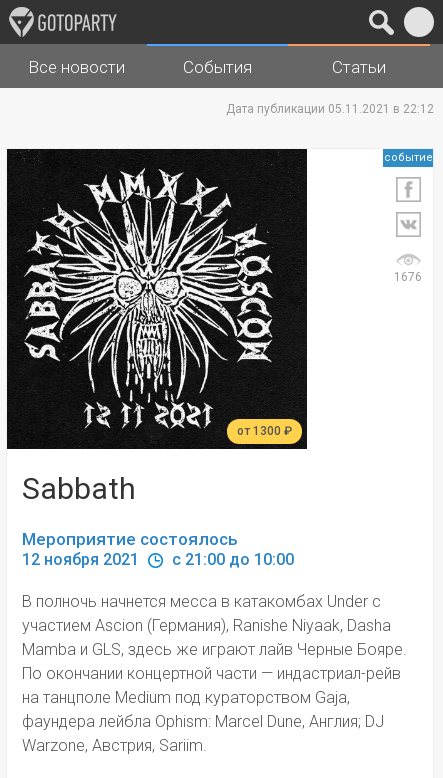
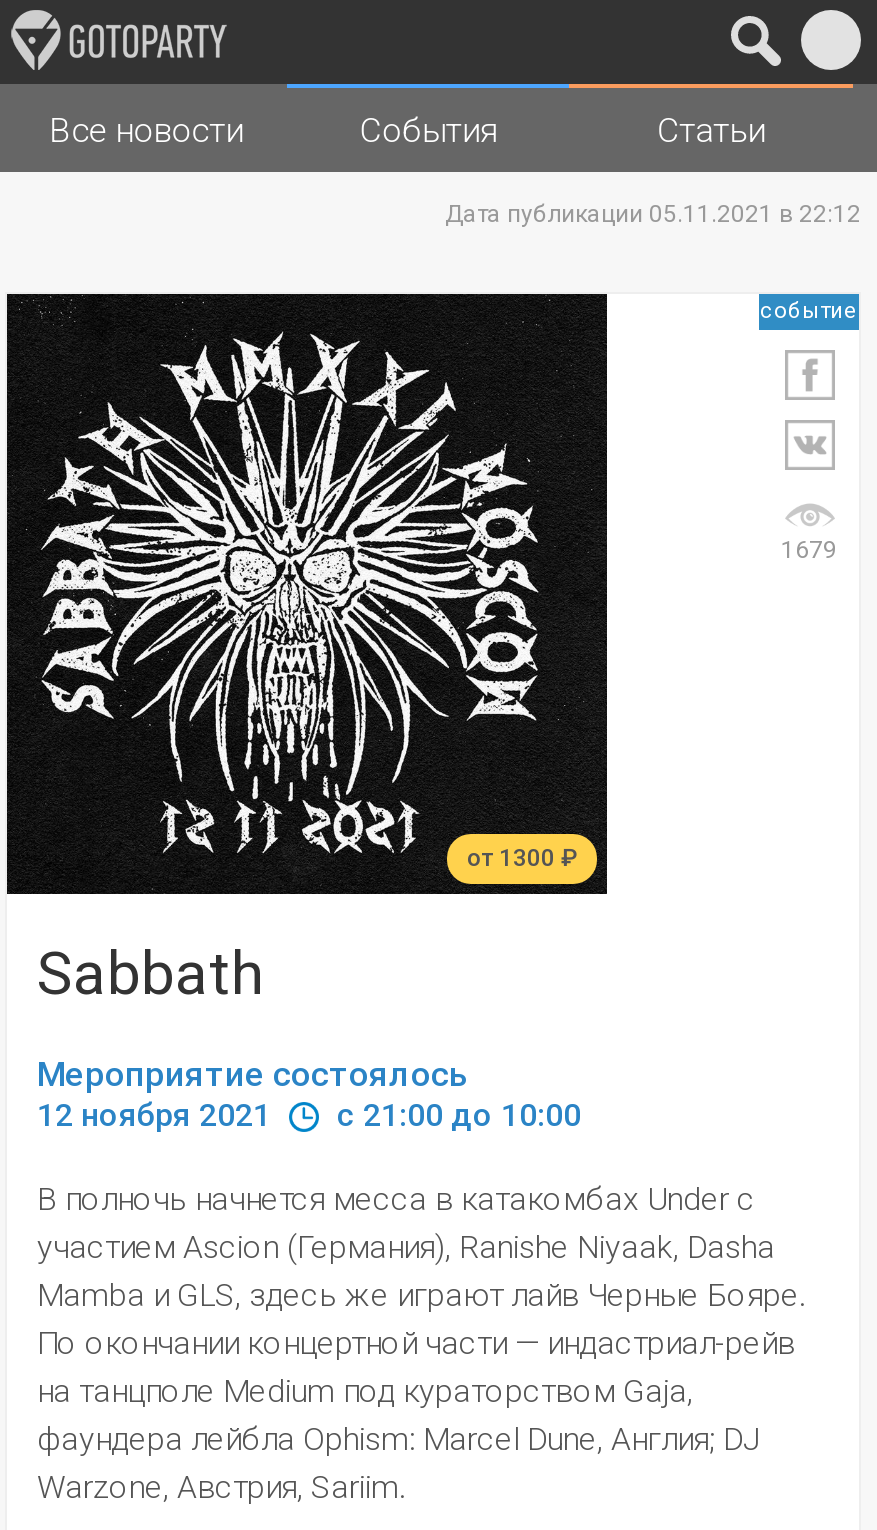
- 1676
+ 1679
